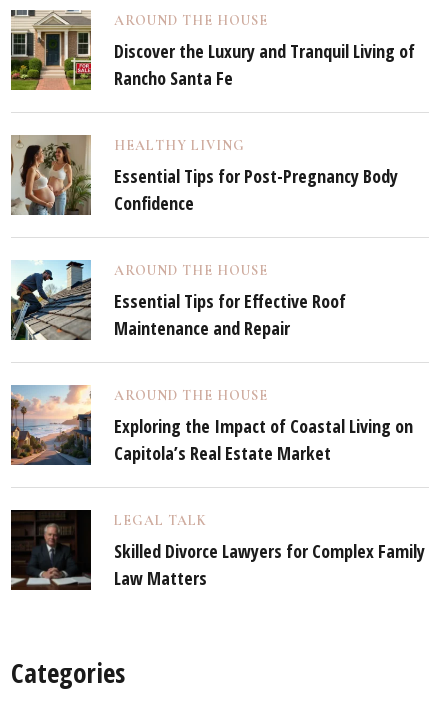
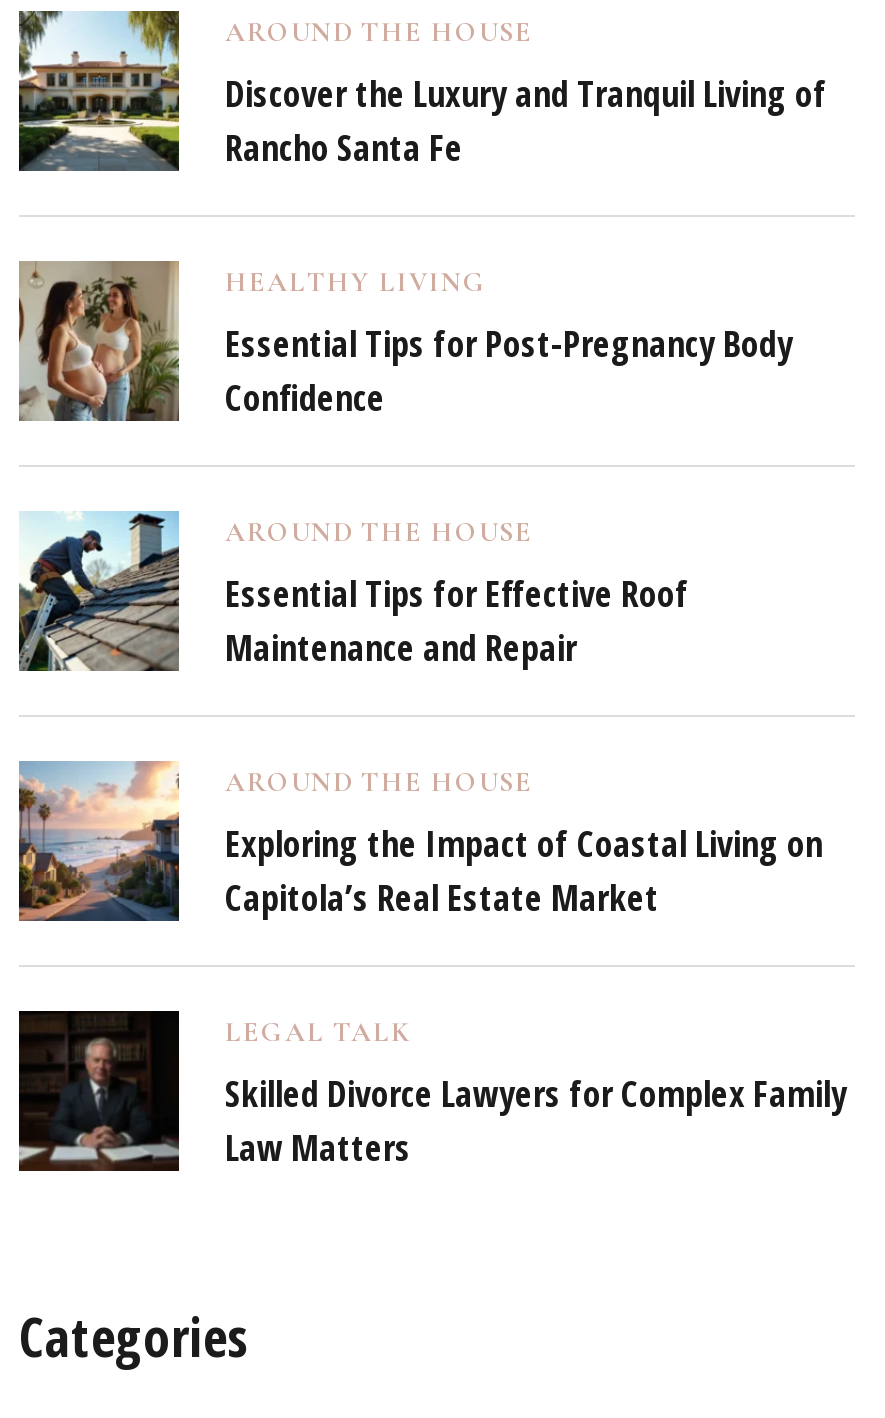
- [image]
+ [image]
